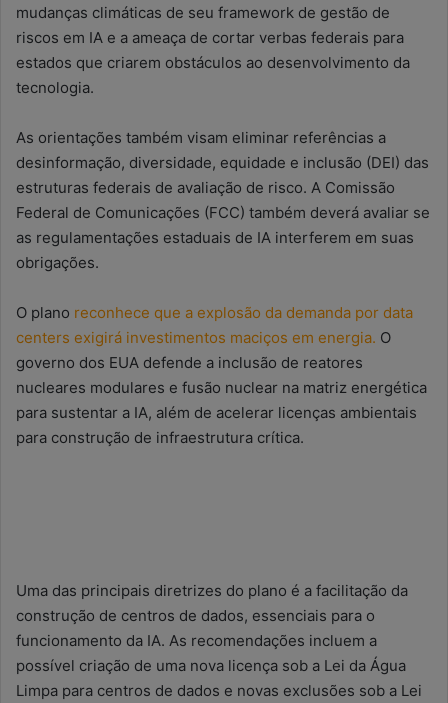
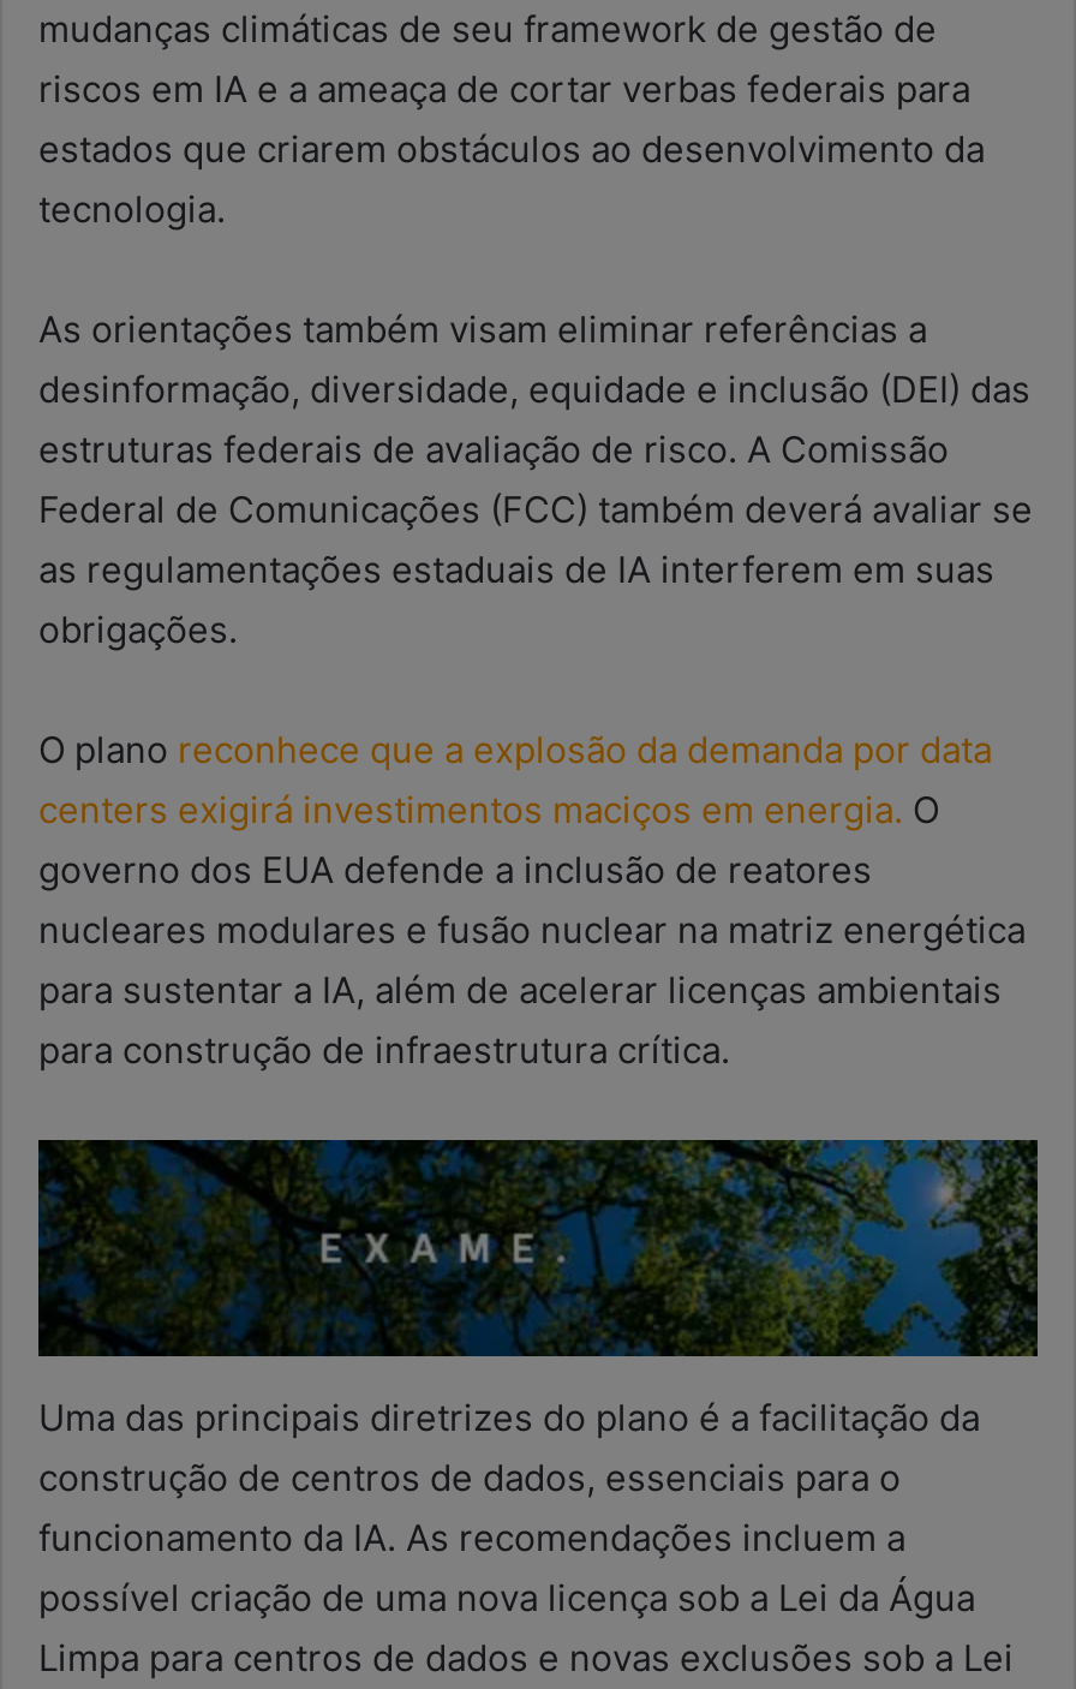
+ [image]
